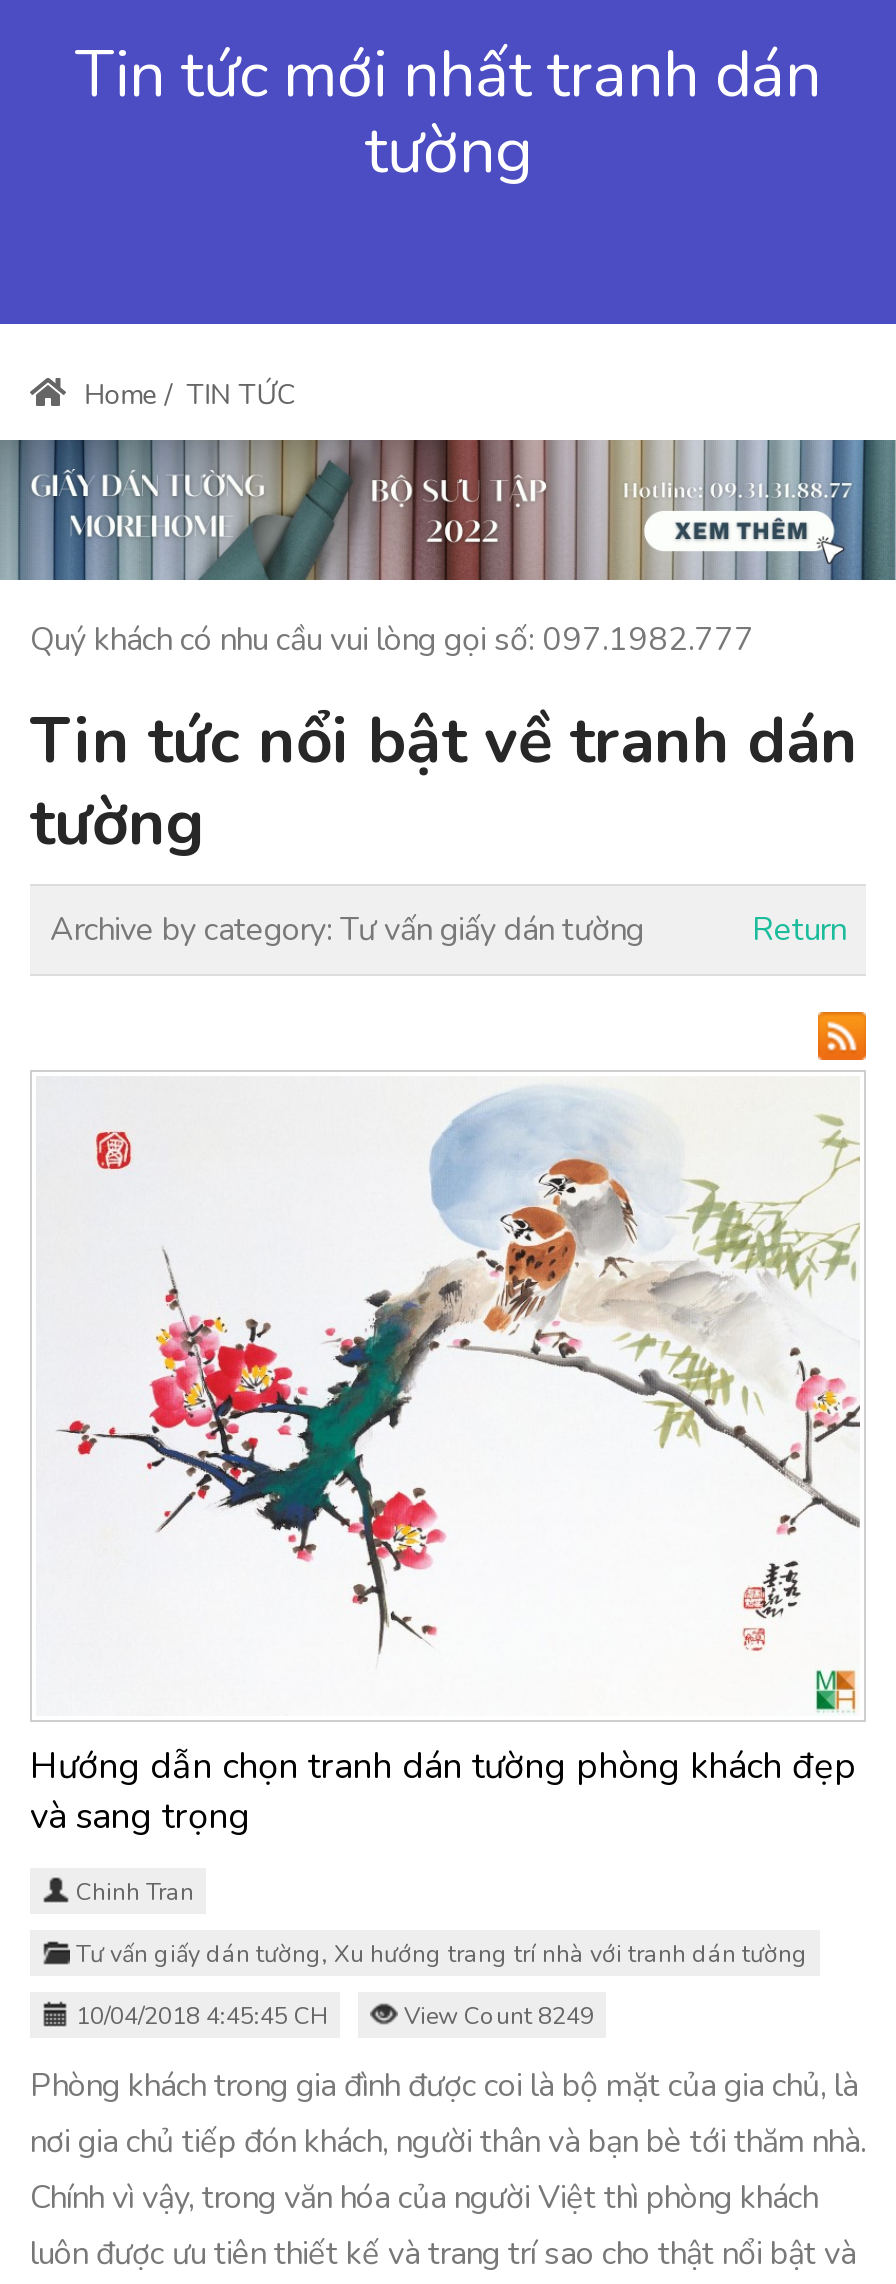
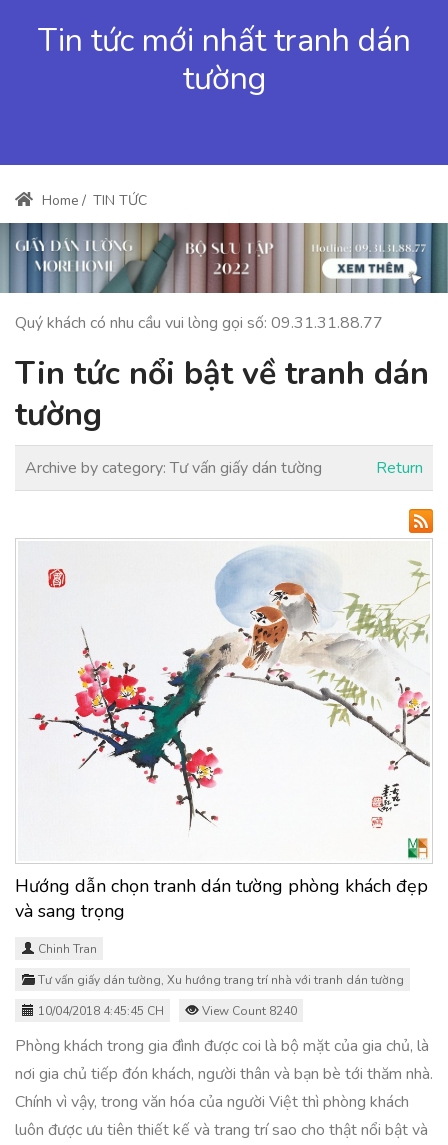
- Quý khách có nhu cầu vui lòng gọi số: 097.1982.777
+ Quý khách có nhu cầu vui lòng gọi số: 09.31.31.88.77

- View Count 8249
+ View Count 8240
